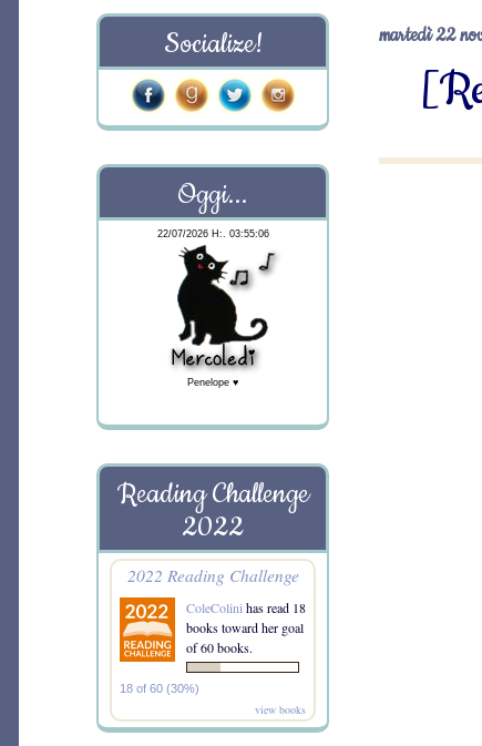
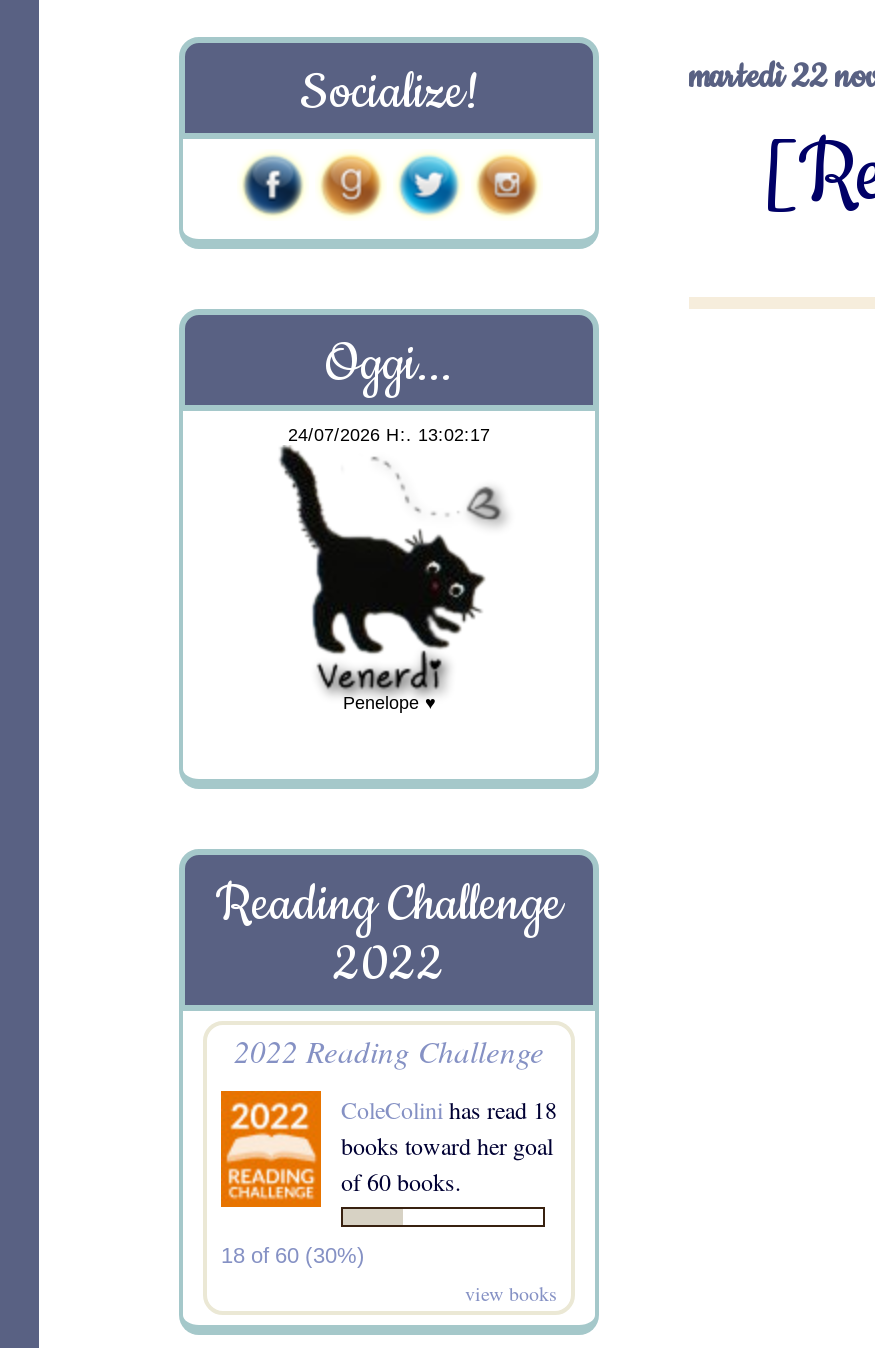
- [image]
+ [image]
